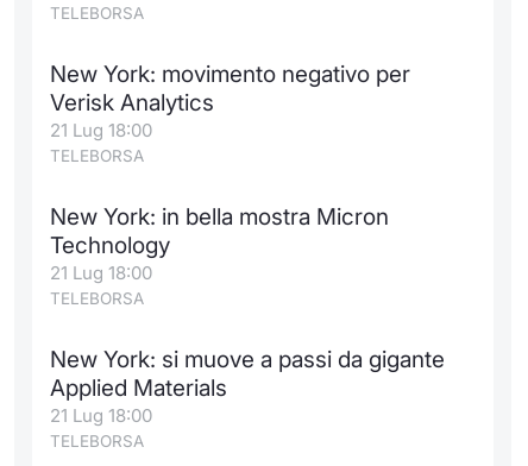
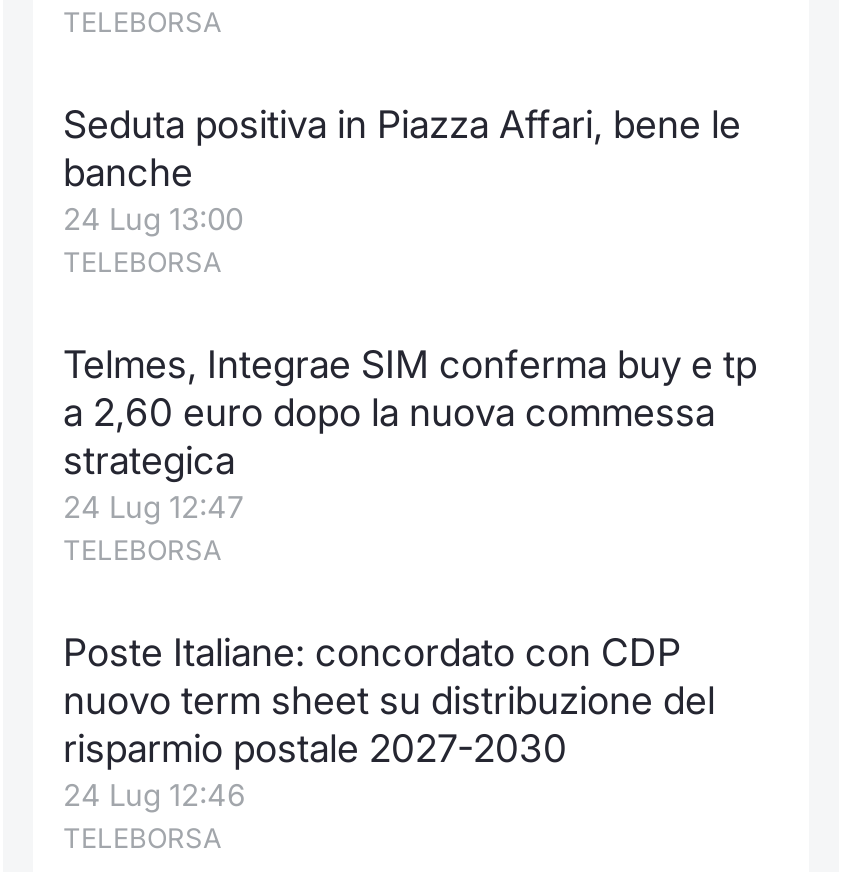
- New York: movimento negativo per
- Verisk Analytics
- 21 Lug 18:00
+ Seduta positiva in Piazza Affari, bene le
+ banche
+ 24 Lug 13:00

- New York: in bella mostra Micron
- Technology
- 21 Lug 18:00
+ Telmes, Integrae SIM conferma buy e tp
+ a 2,60 euro dopo la nuova commessa
+ strategica
+ 24 Lug 12:47

- New York: si muove a passi da gigante
- Applied Materials
- 21 Lug 18:00
+ Poste Italiane: concordato con CDP
+ nuovo term sheet su distribuzione del
+ risparmio postale 2027-2030
+ 24 Lug 12:46
